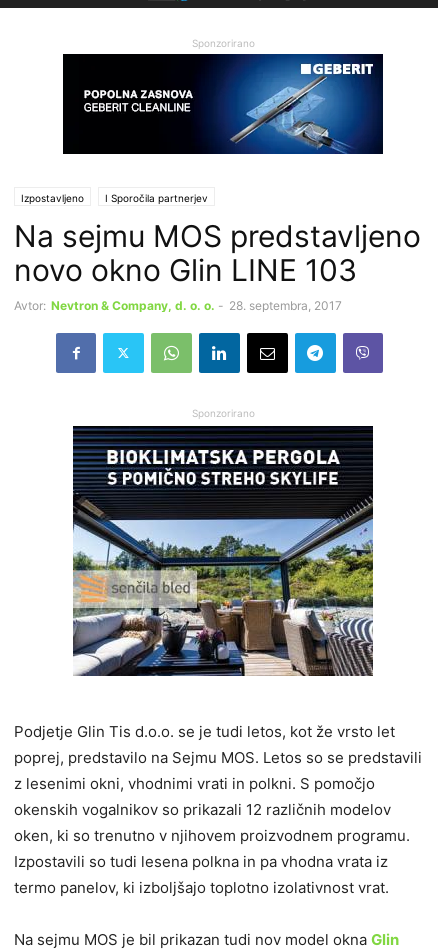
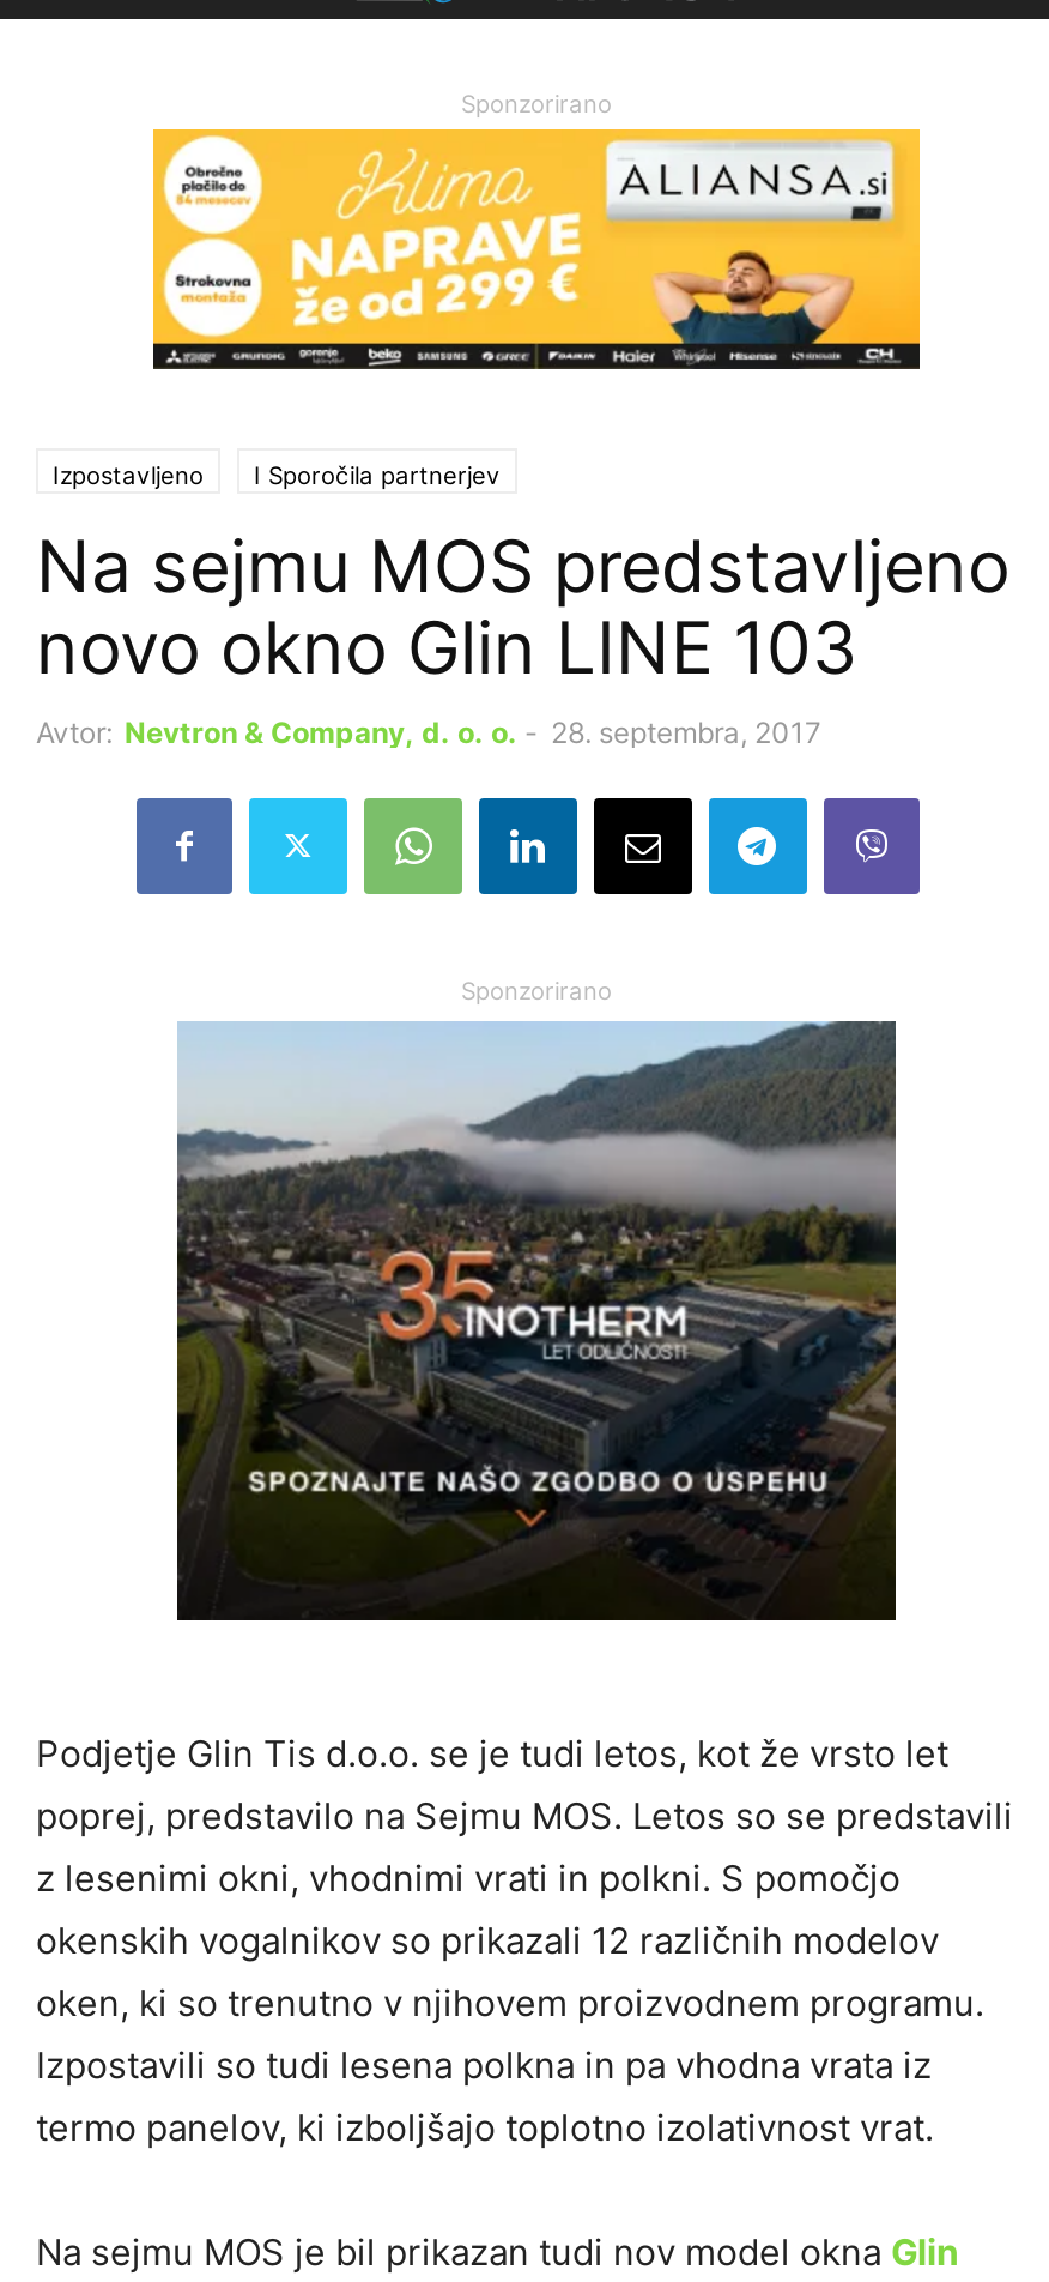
- [image]
+ [image]

- [image]
+ [image]
